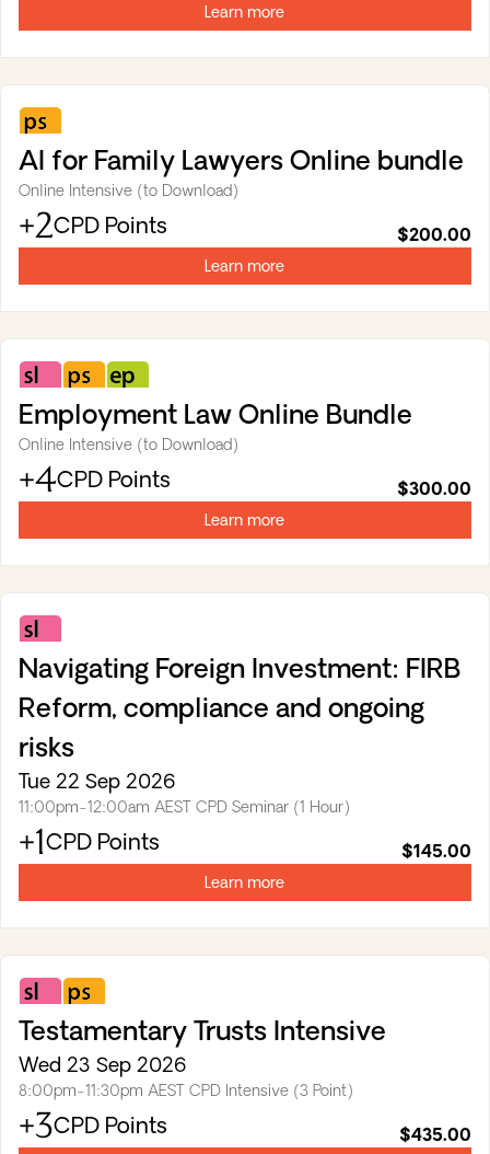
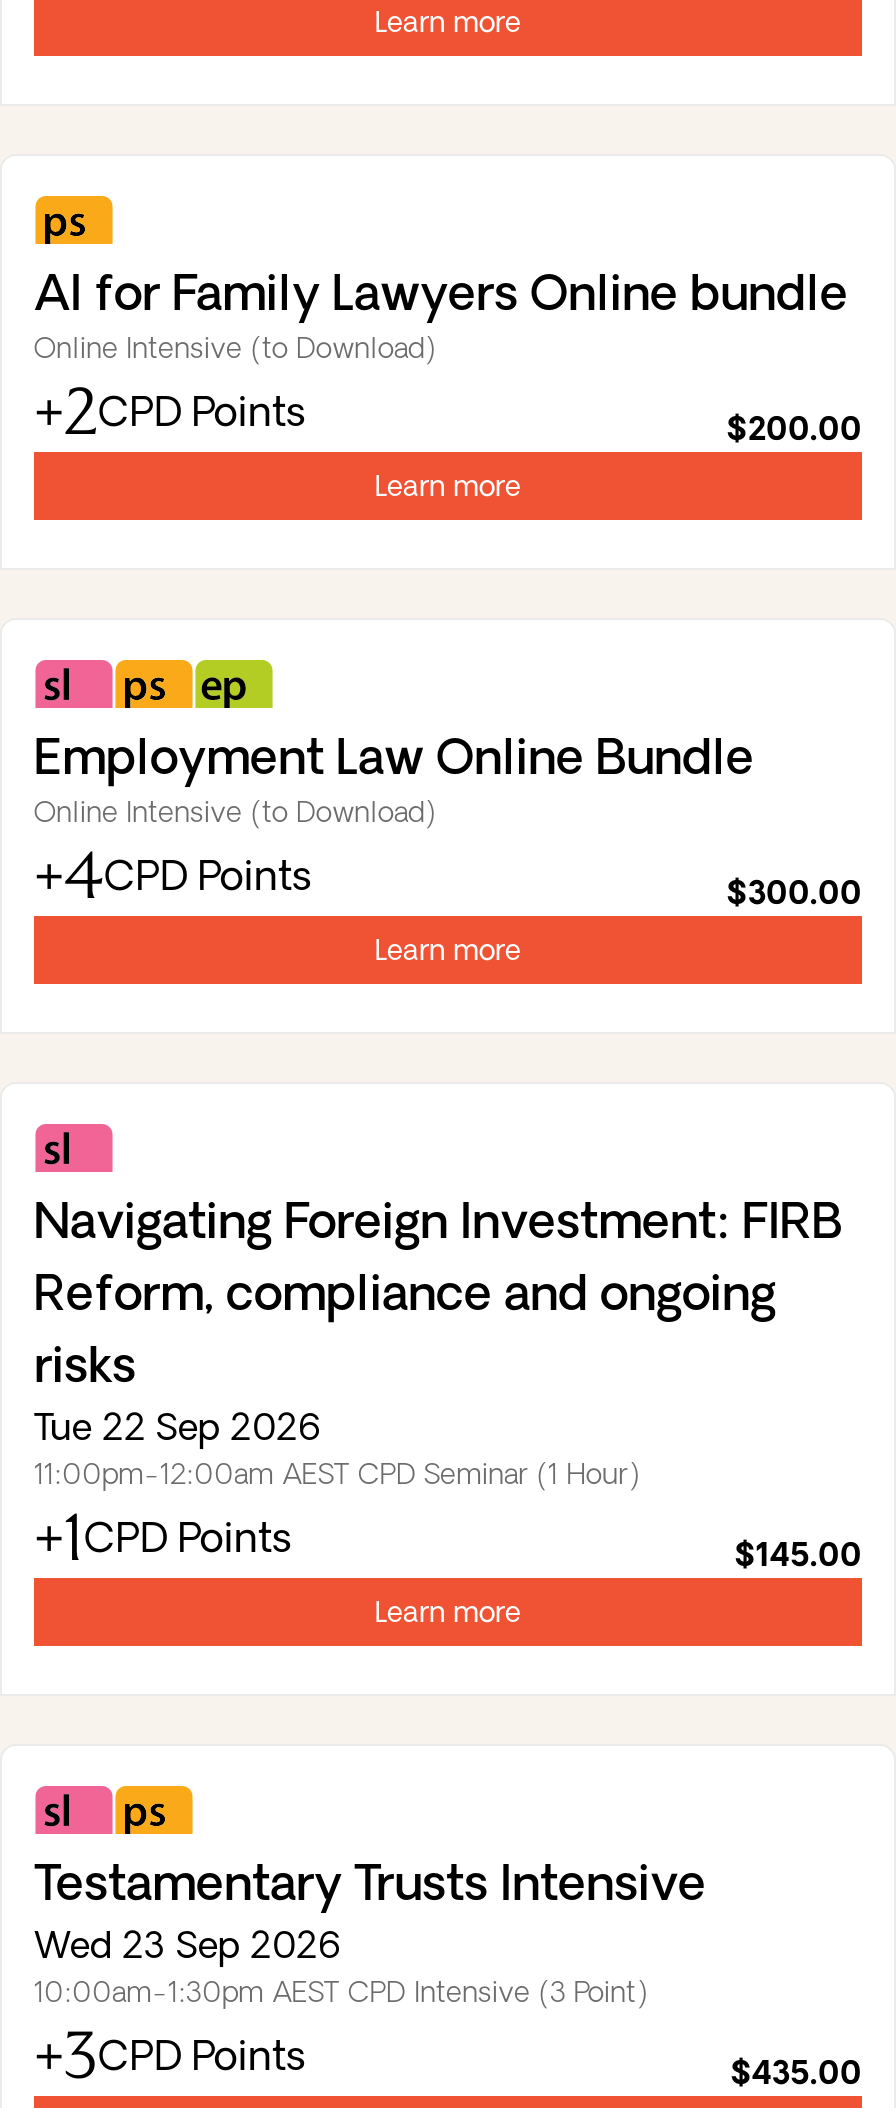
- 8:00pm-11:30pm AEST CPD Intensive (3 Point)
+ 10:00am-1:30pm AEST CPD Intensive (3 Point)
